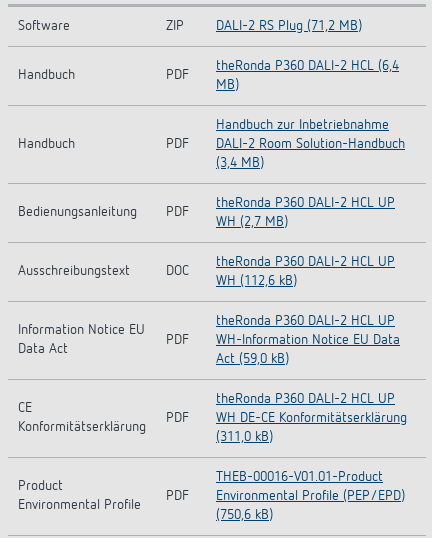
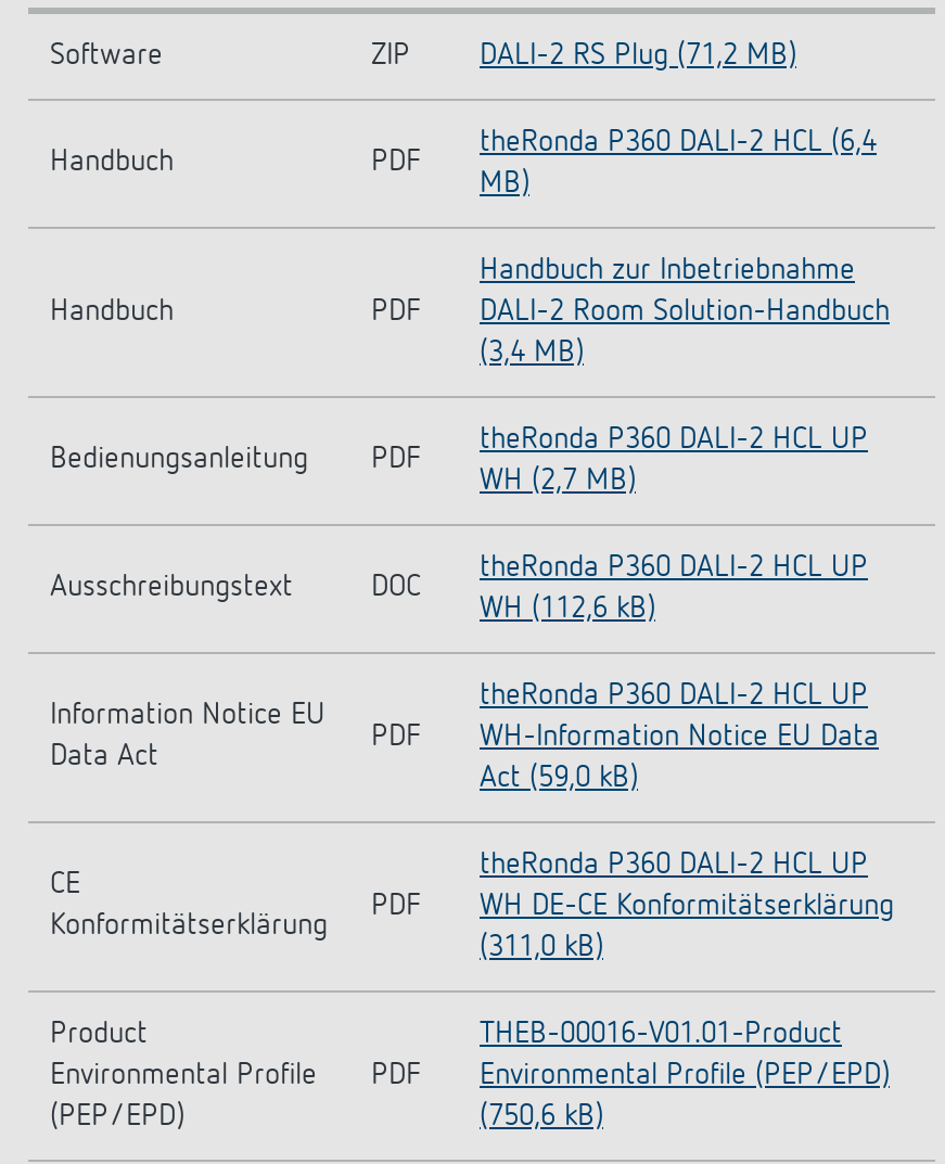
+ (PEP/EPD)
